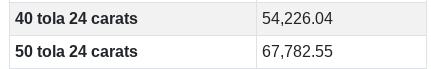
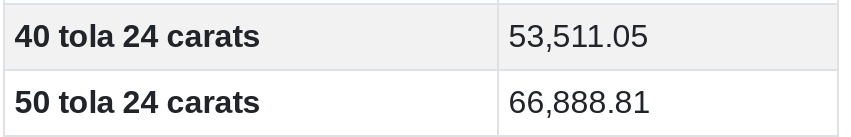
- 54,226.04
+ 53,511.05

- 67,782.55
+ 66,888.81
